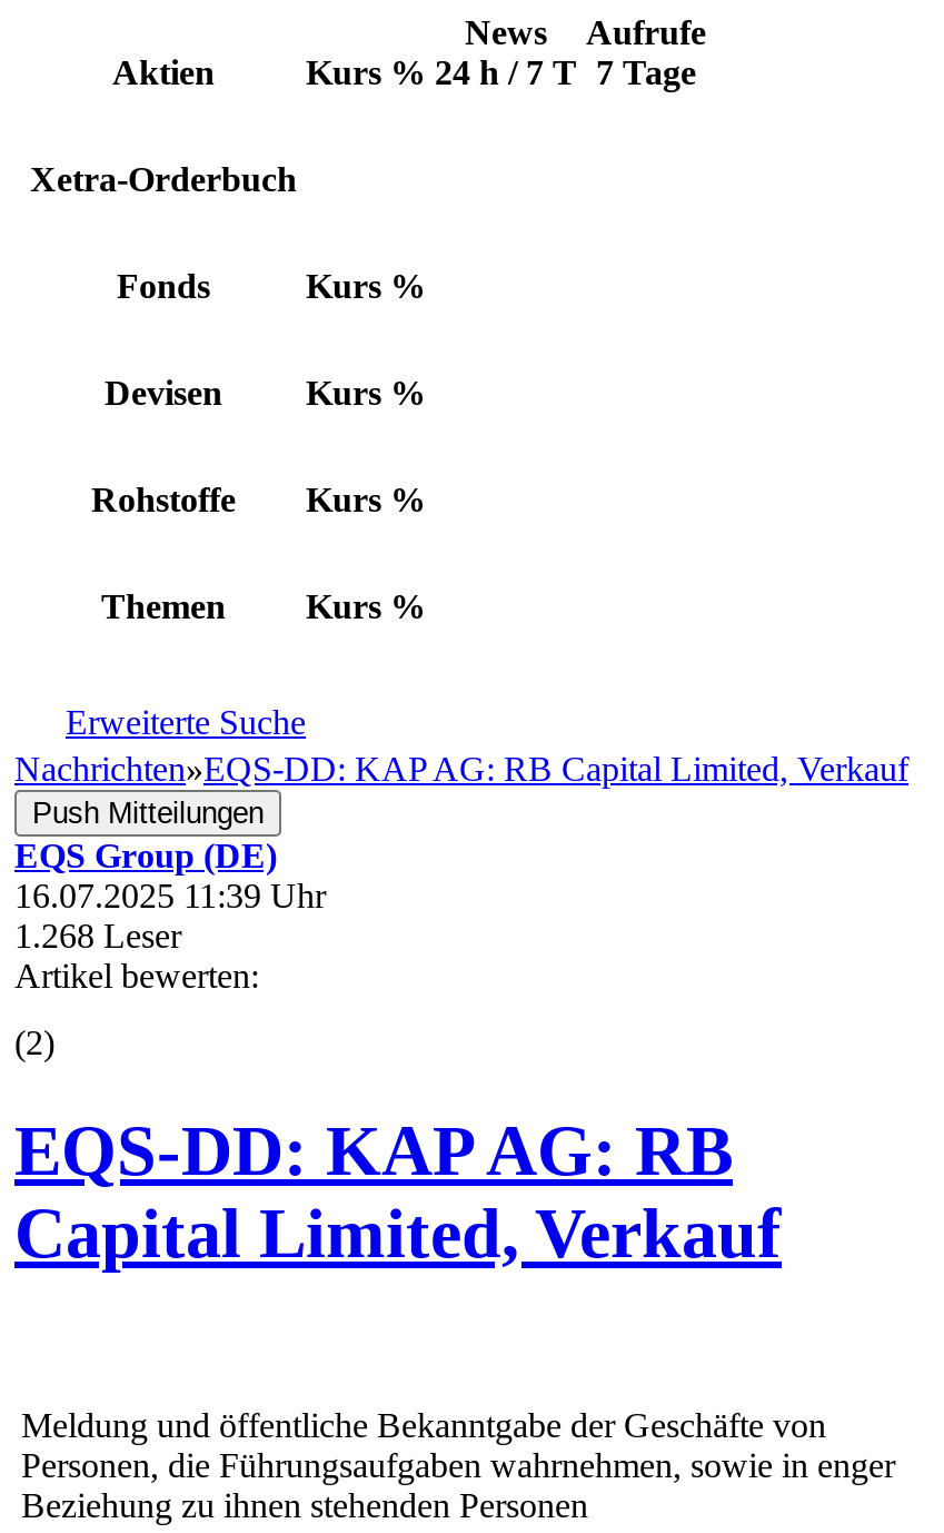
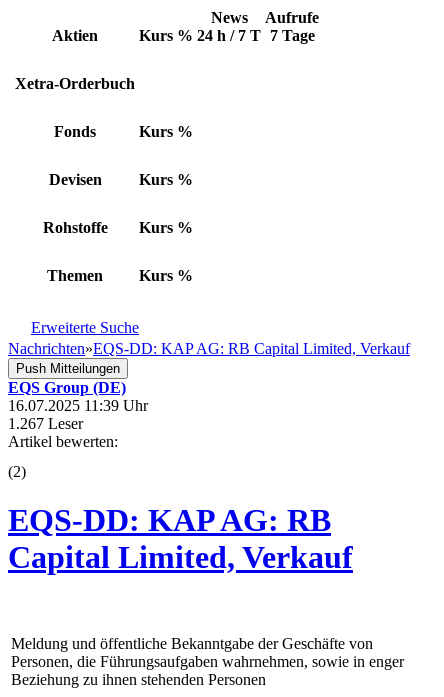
- 1.268 Leser
+ 1.267 Leser
